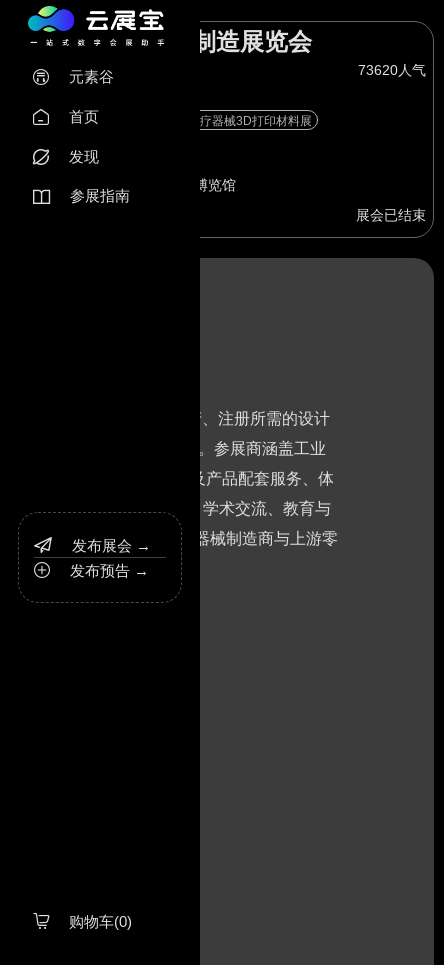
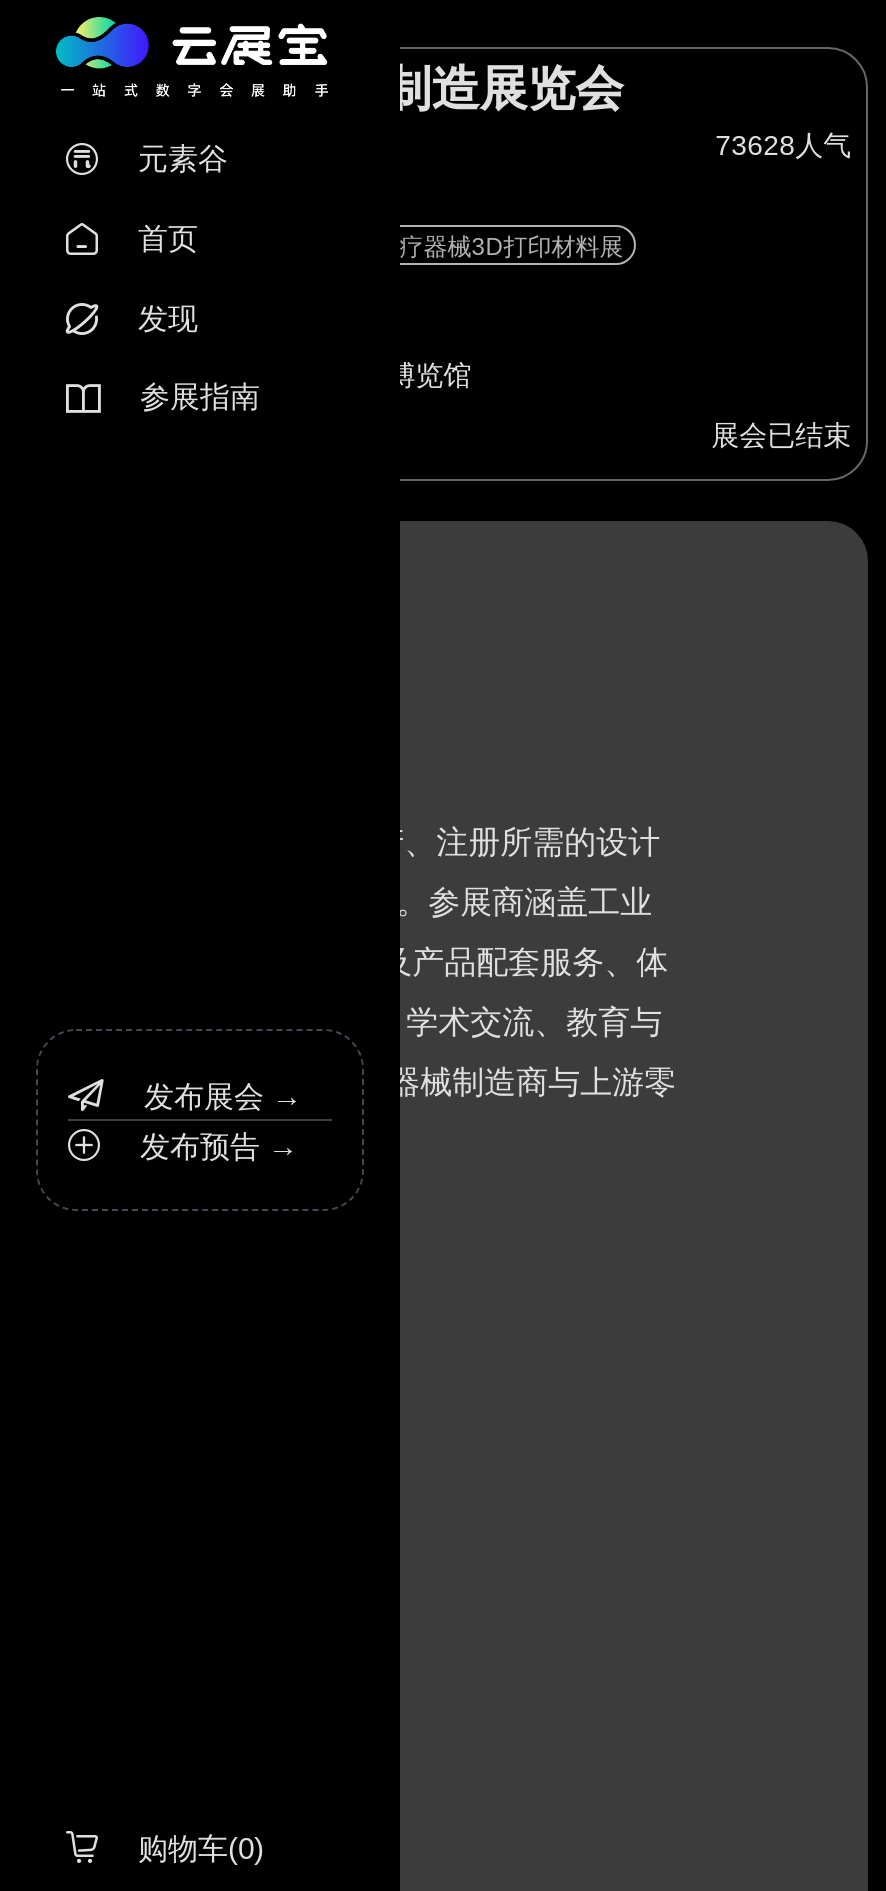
- 73620人气
+ 73628人气
